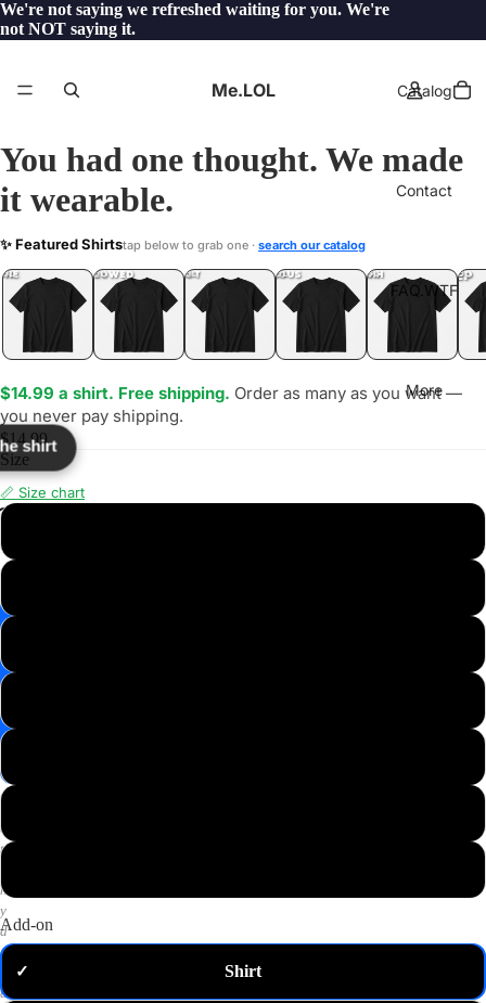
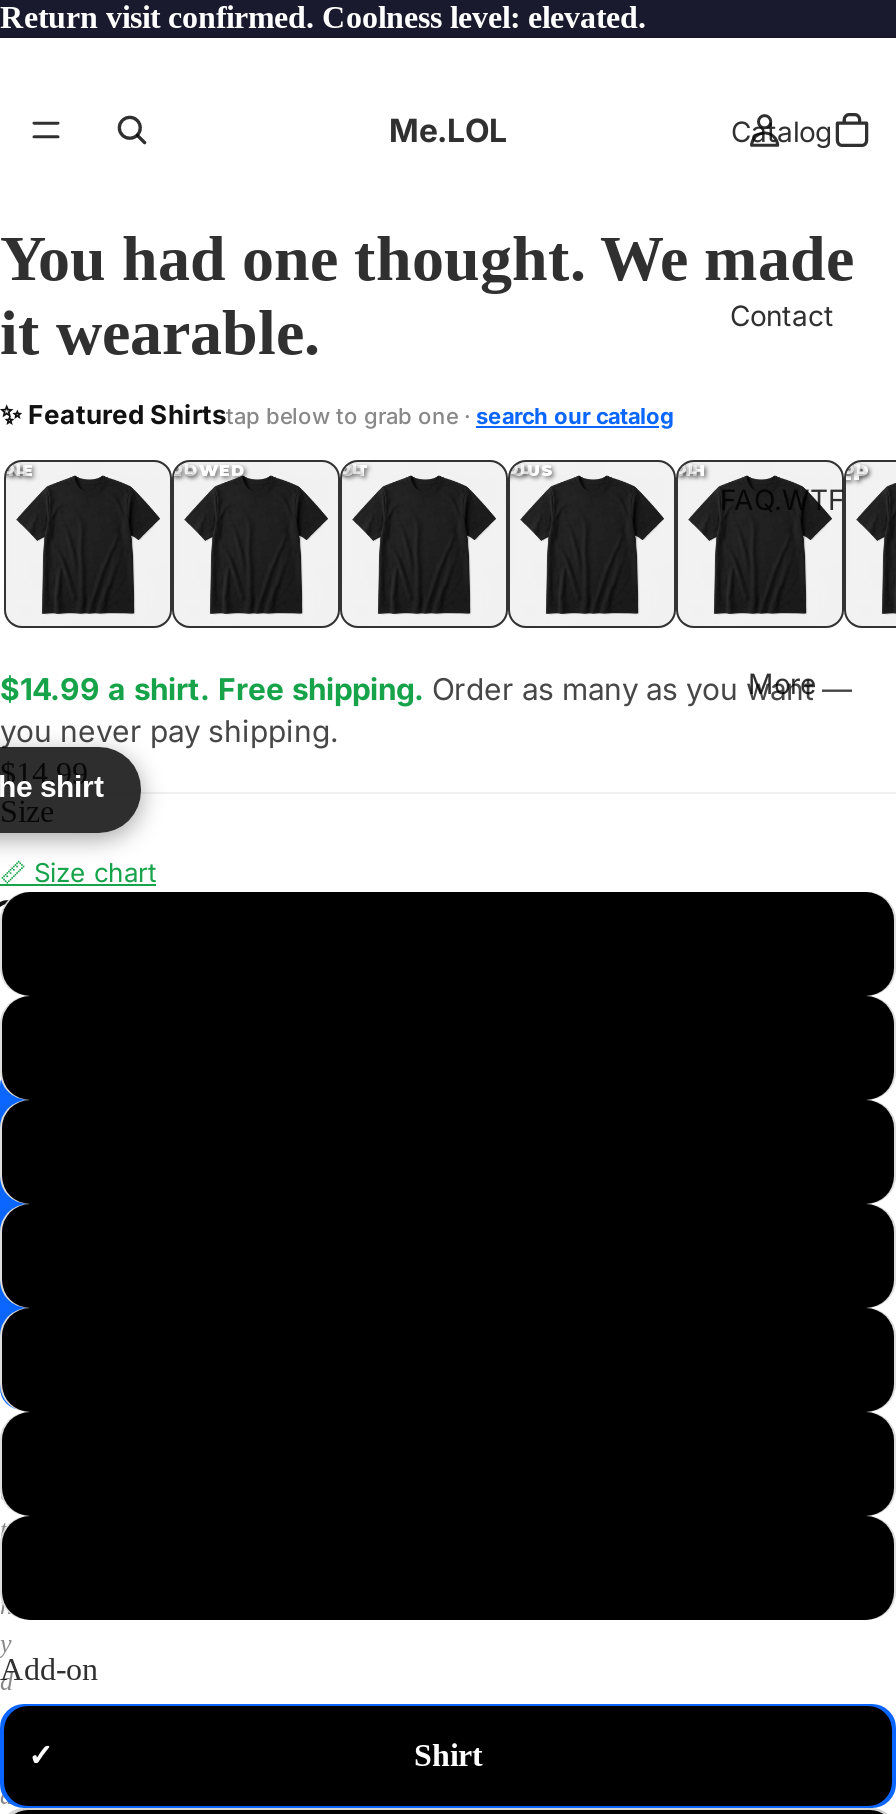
- We're not saying we refreshed waiting for you. We're
- not NOT saying it.
+ Return visit confirmed. Coolness level: elevated.
